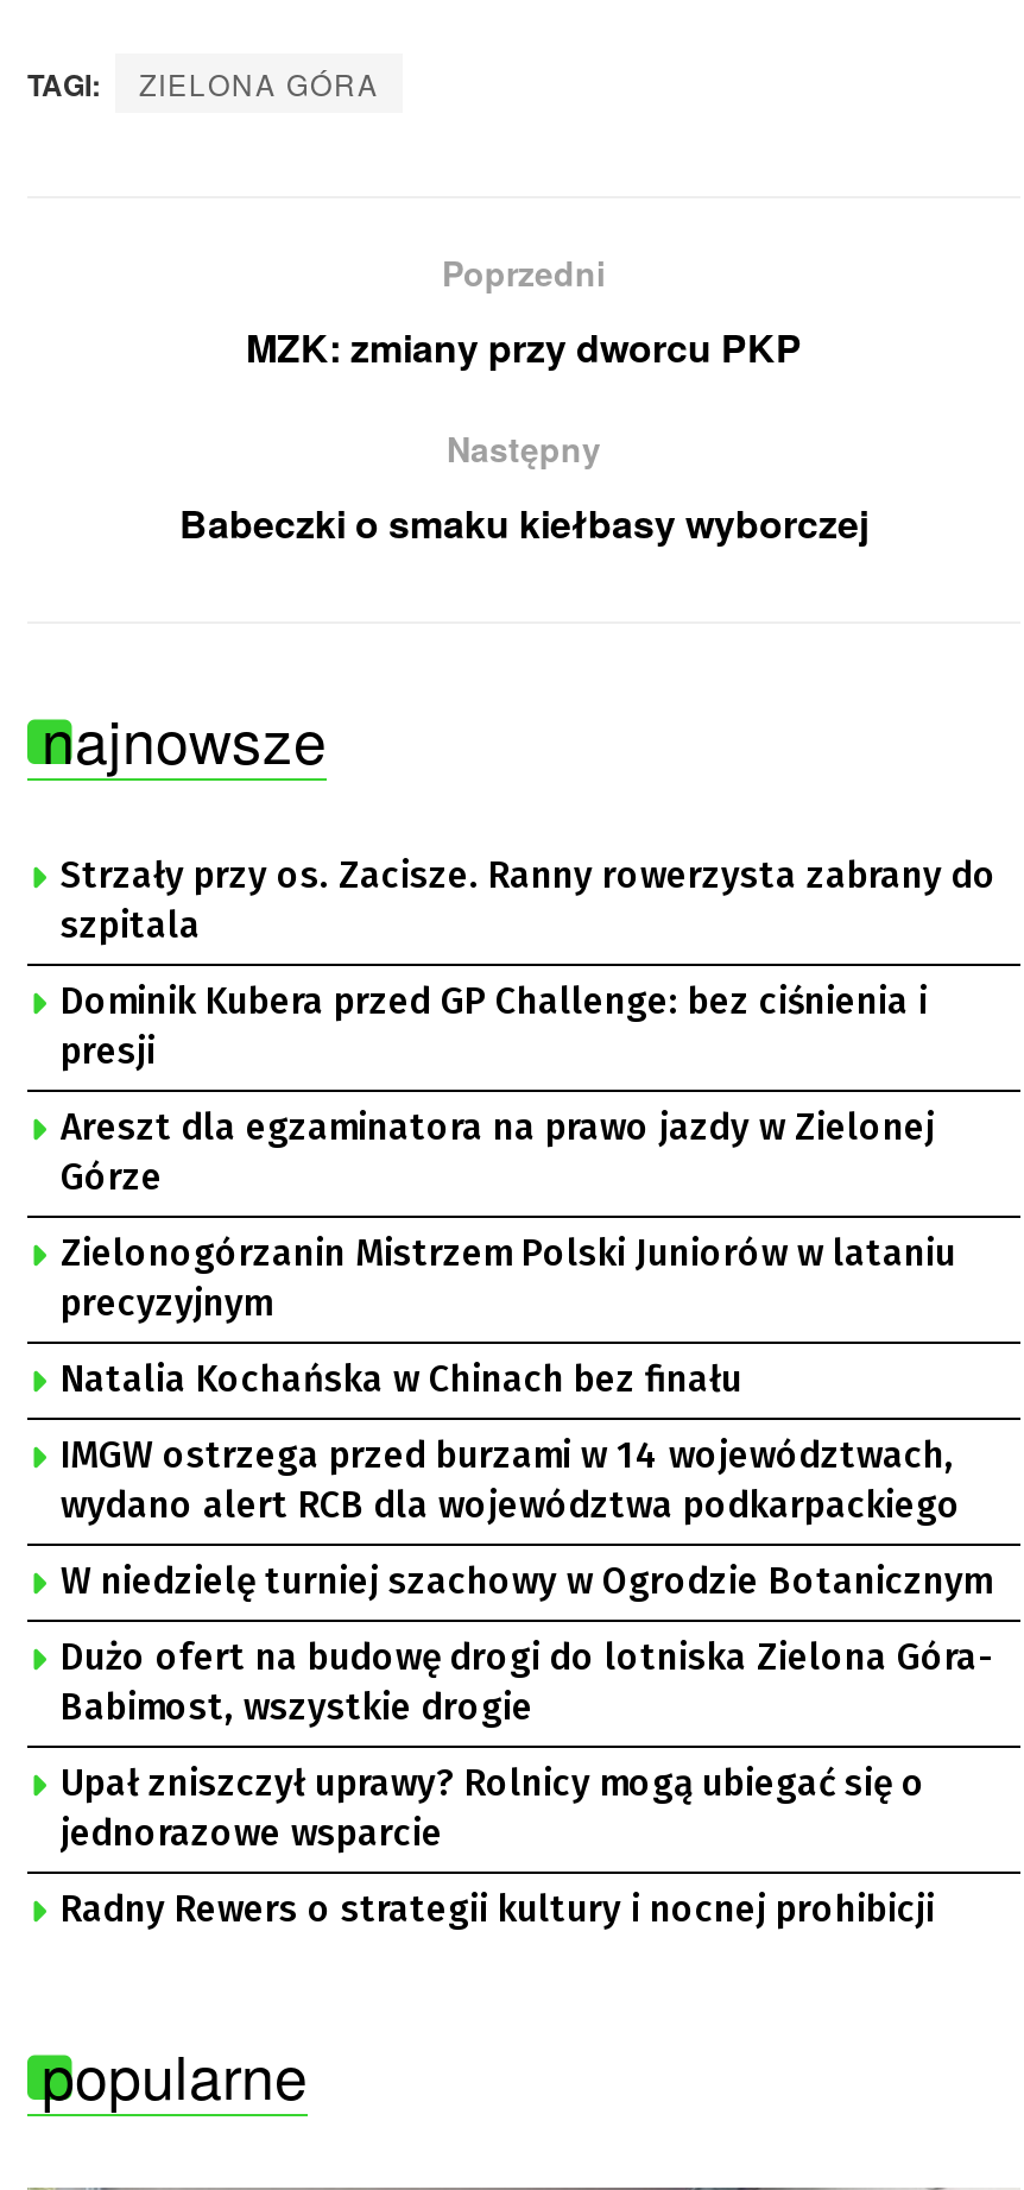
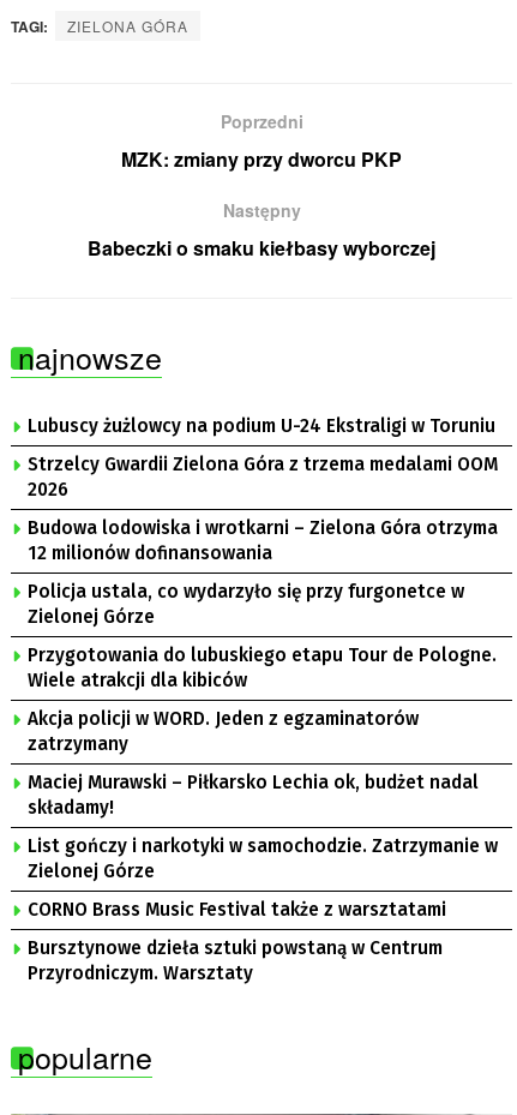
- Strzały przy os. Zacisze. Ranny rowerzysta zabrany do
- szpitala
+ Lubuscy żużlowcy na podium U-24 Ekstraligi w Toruniu

- Dominik Kubera przed GP Challenge: bez ciśnienia i
- presji
+ Strzelcy Gwardii Zielona Góra z trzema medalami OOM
+ 2026

- Areszt dla egzaminatora na prawo jazdy w Zielonej
- Górze
+ Budowa lodowiska i wrotkarni – Zielona Góra otrzyma
+ 12 milionów dofinansowania

- Zielonogórzanin Mistrzem Polski Juniorów w lataniu
- precyzyjnym
+ Policja ustala, co wydarzyło się przy furgonetce w
+ Zielonej Górze

- Natalia Kochańska w Chinach bez finału
+ Przygotowania do lubuskiego etapu Tour de Pologne.
+ Wiele atrakcji dla kibiców

- IMGW ostrzega przed burzami w 14 województwach,
- wydano alert RCB dla województwa podkarpackiego
+ Akcja policji w WORD. Jeden z egzaminatorów
+ zatrzymany

- W niedzielę turniej szachowy w Ogrodzie Botanicznym
+ Maciej Murawski – Piłkarsko Lechia ok, budżet nadal
+ składamy!

- Dużo ofert na budowę drogi do lotniska Zielona Góra-
- Babimost, wszystkie drogie
+ List gończy i narkotyki w samochodzie. Zatrzymanie w
+ Zielonej Górze

- Upał zniszczył uprawy? Rolnicy mogą ubiegać się o
- jednorazowe wsparcie
+ CORNO Brass Music Festival także z warsztatami

- Radny Rewers o strategii kultury i nocnej prohibicji
+ Bursztynowe dzieła sztuki powstaną w Centrum
+ Przyrodniczym. Warsztaty
